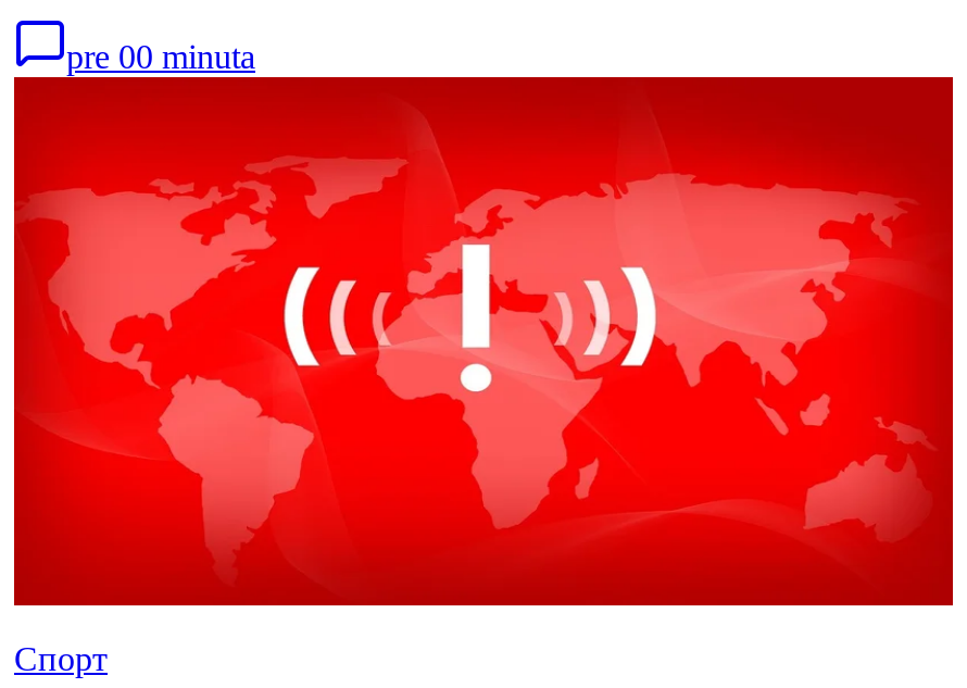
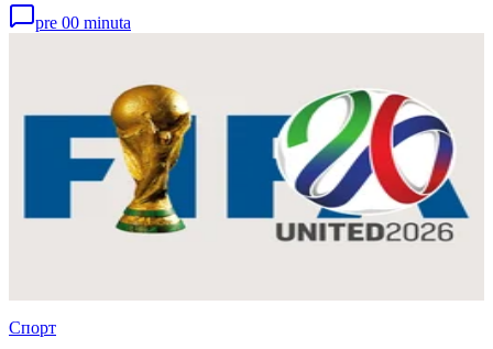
- [image]
+ [image]
